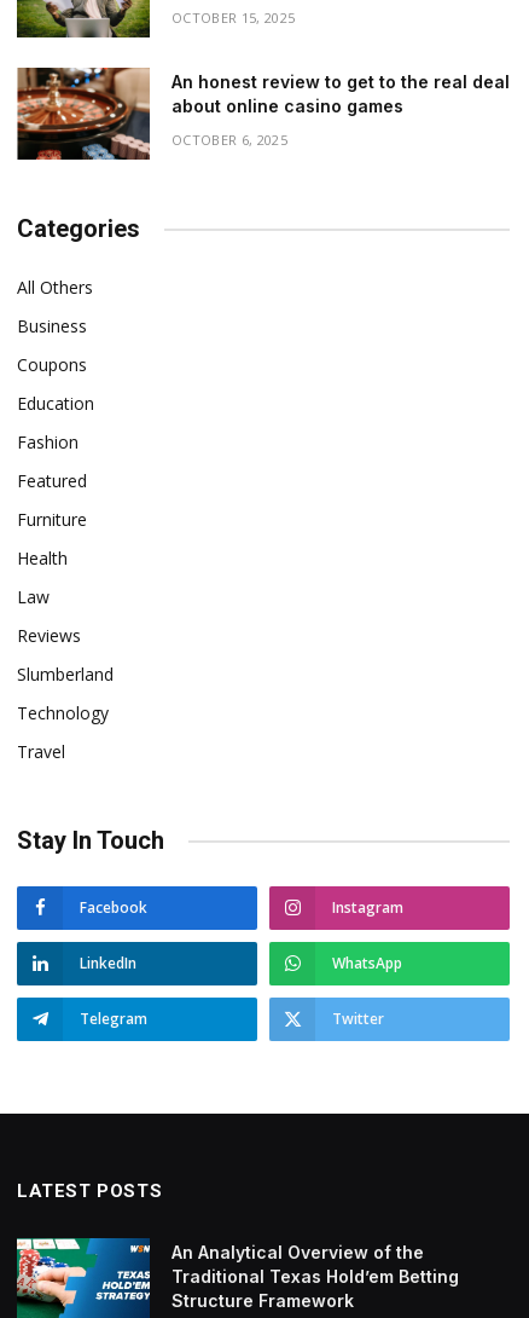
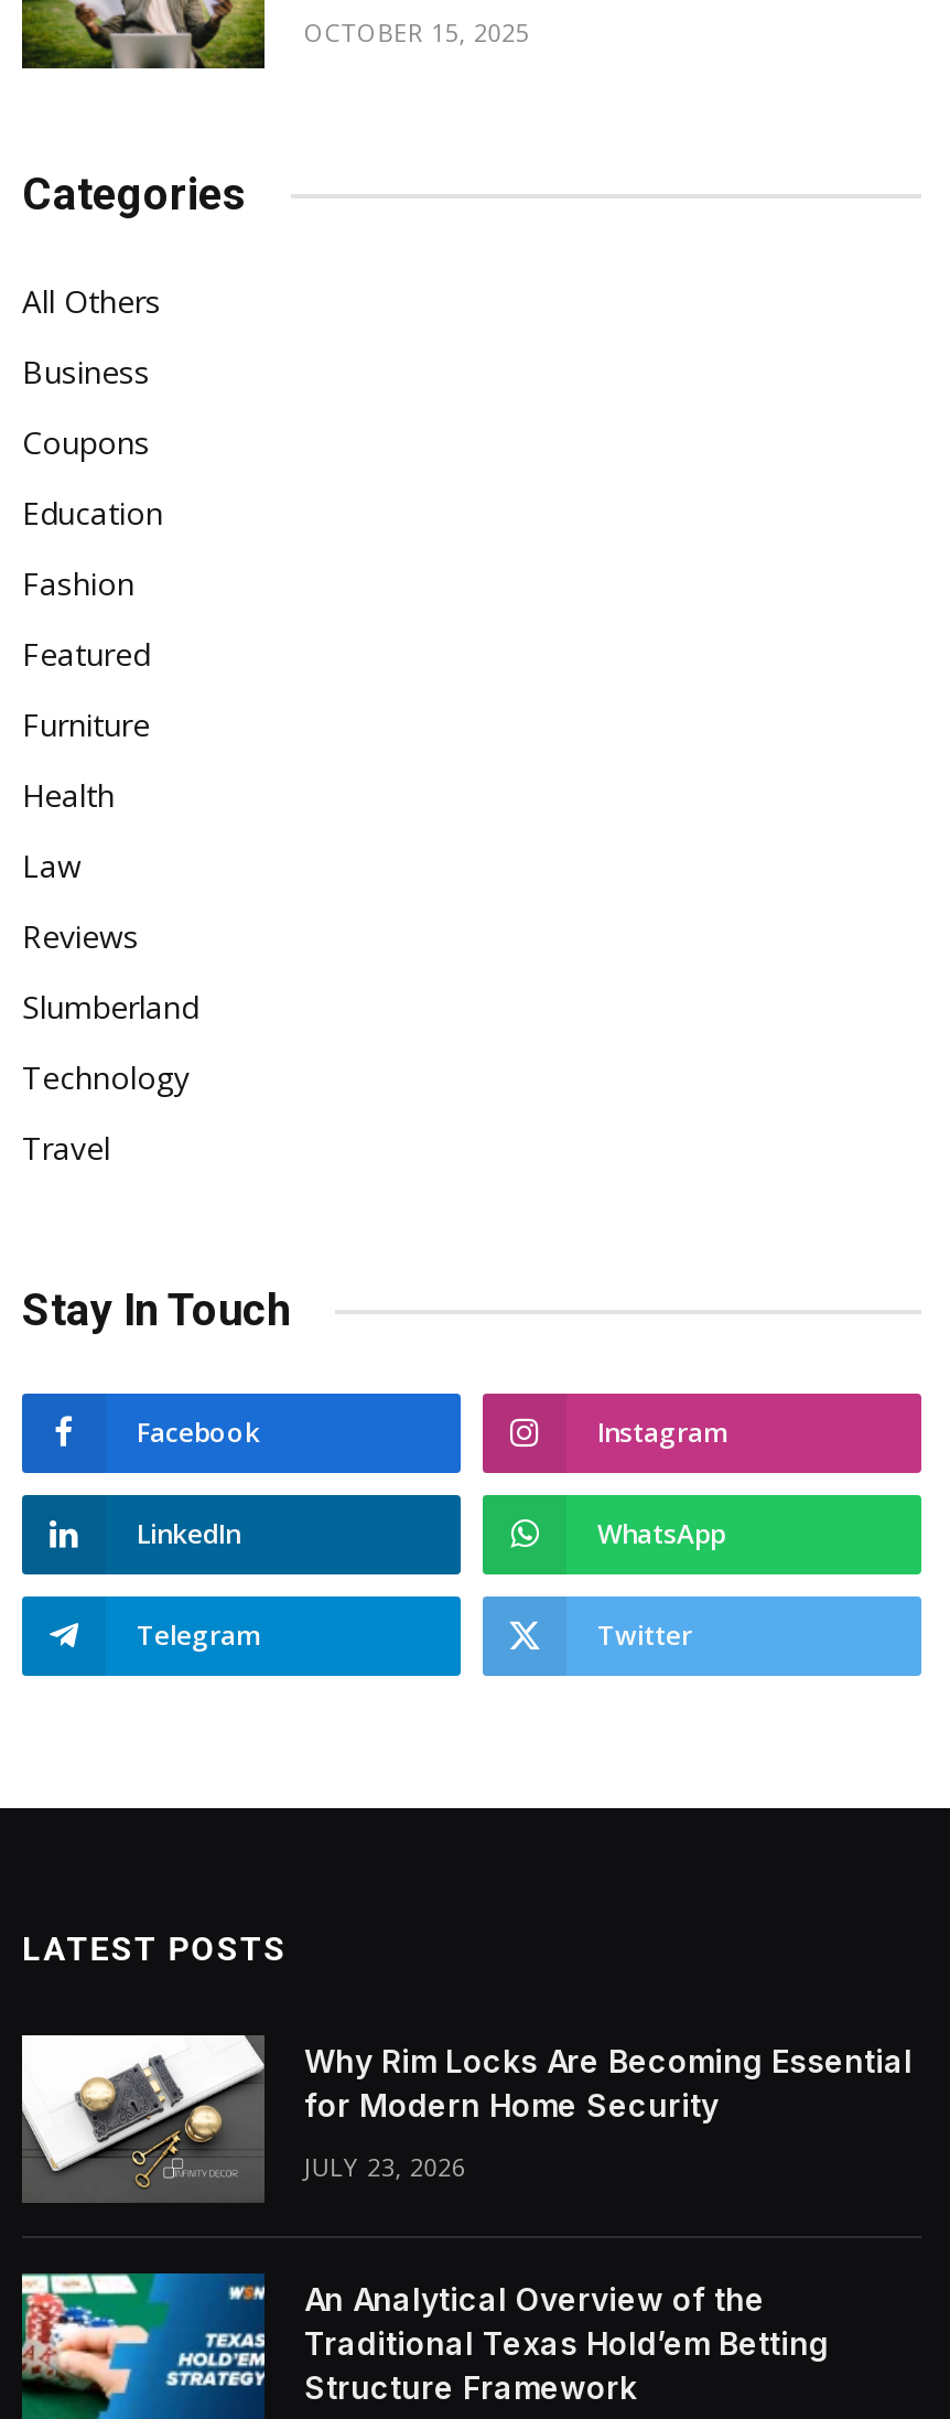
- [image]
- An honest review to get to the real deal
- about online casino games
- OCTOBER 6, 2025

moved up: Categories | All Others | Business | ... | Twitter | LATEST POSTS

+ [image]
+ Why Rim Locks Are Becoming Essential
+ for Modern Home Security
+ JULY 23, 2026
